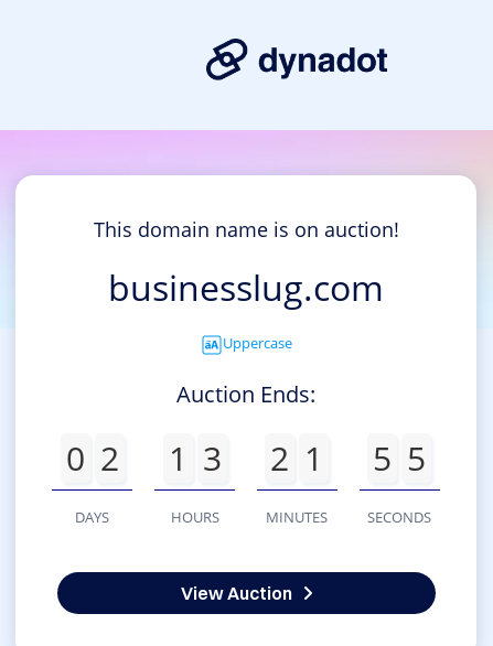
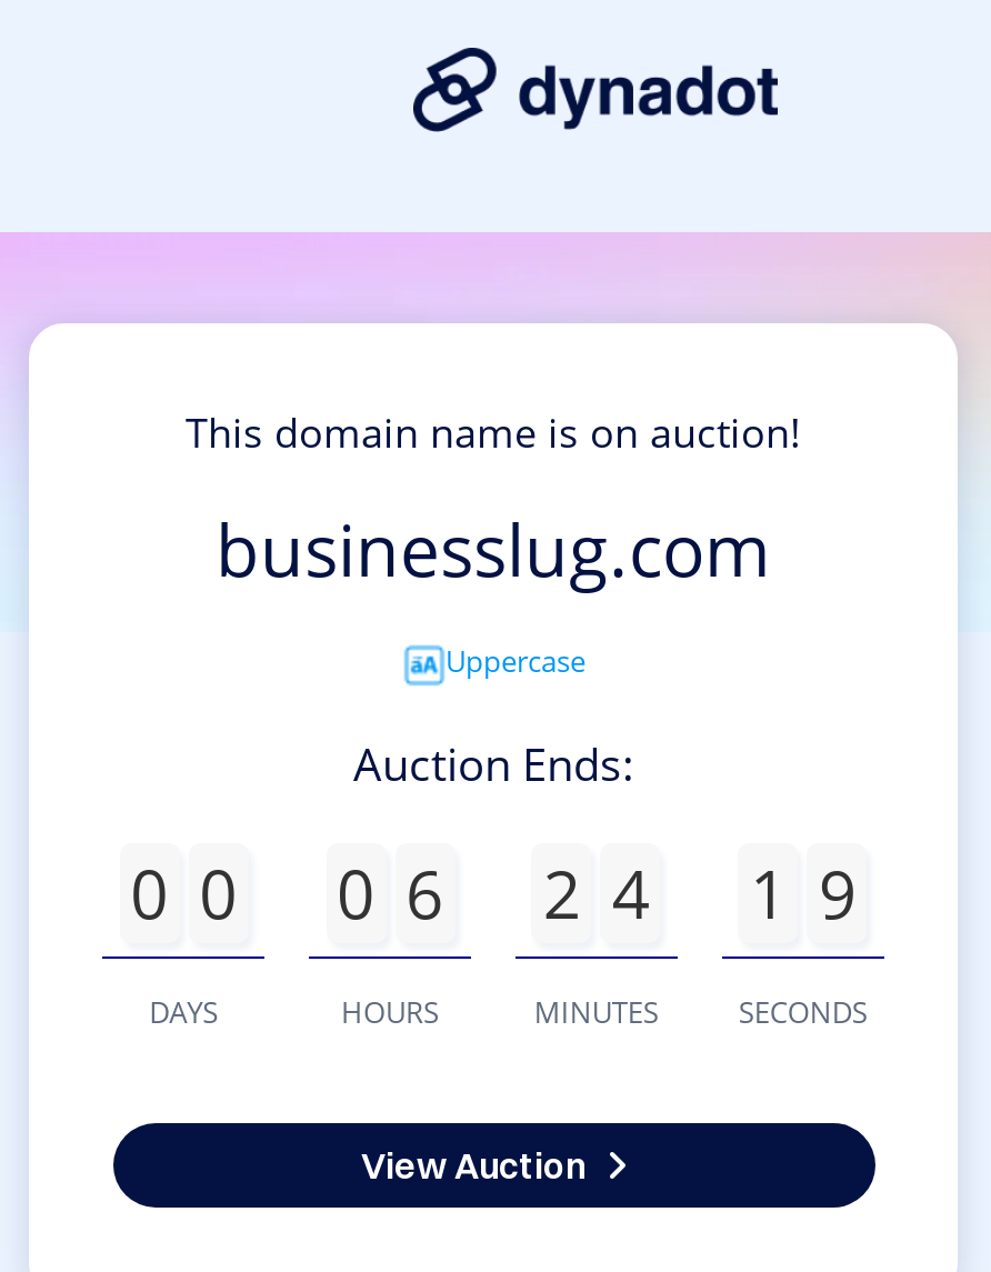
- 0 2
+ 0 0

- 1 3
+ 0 6

- 2 1
+ 2 4

- 5 5
+ 1 9
